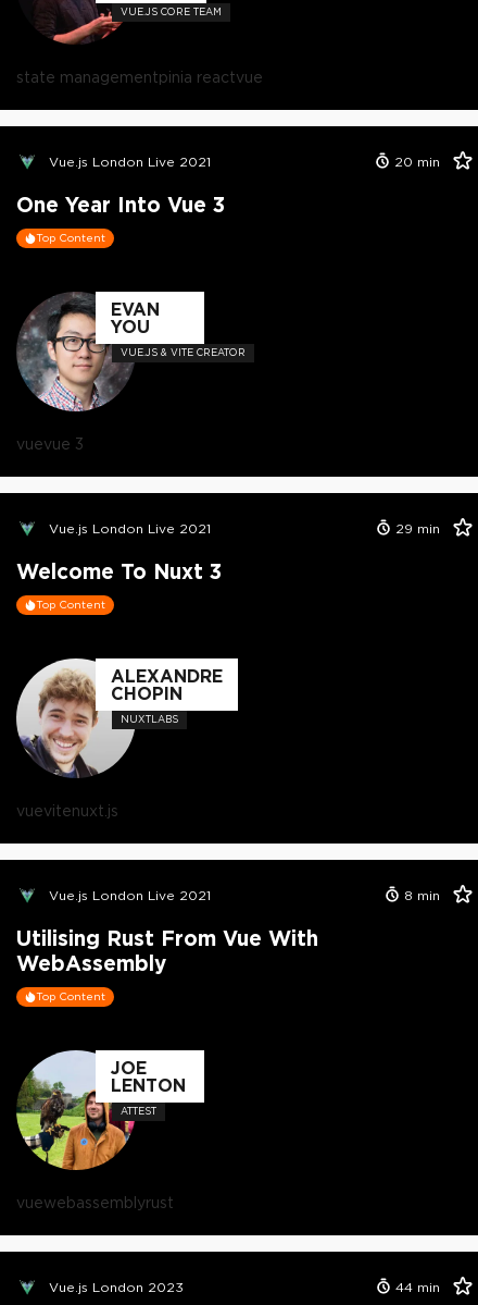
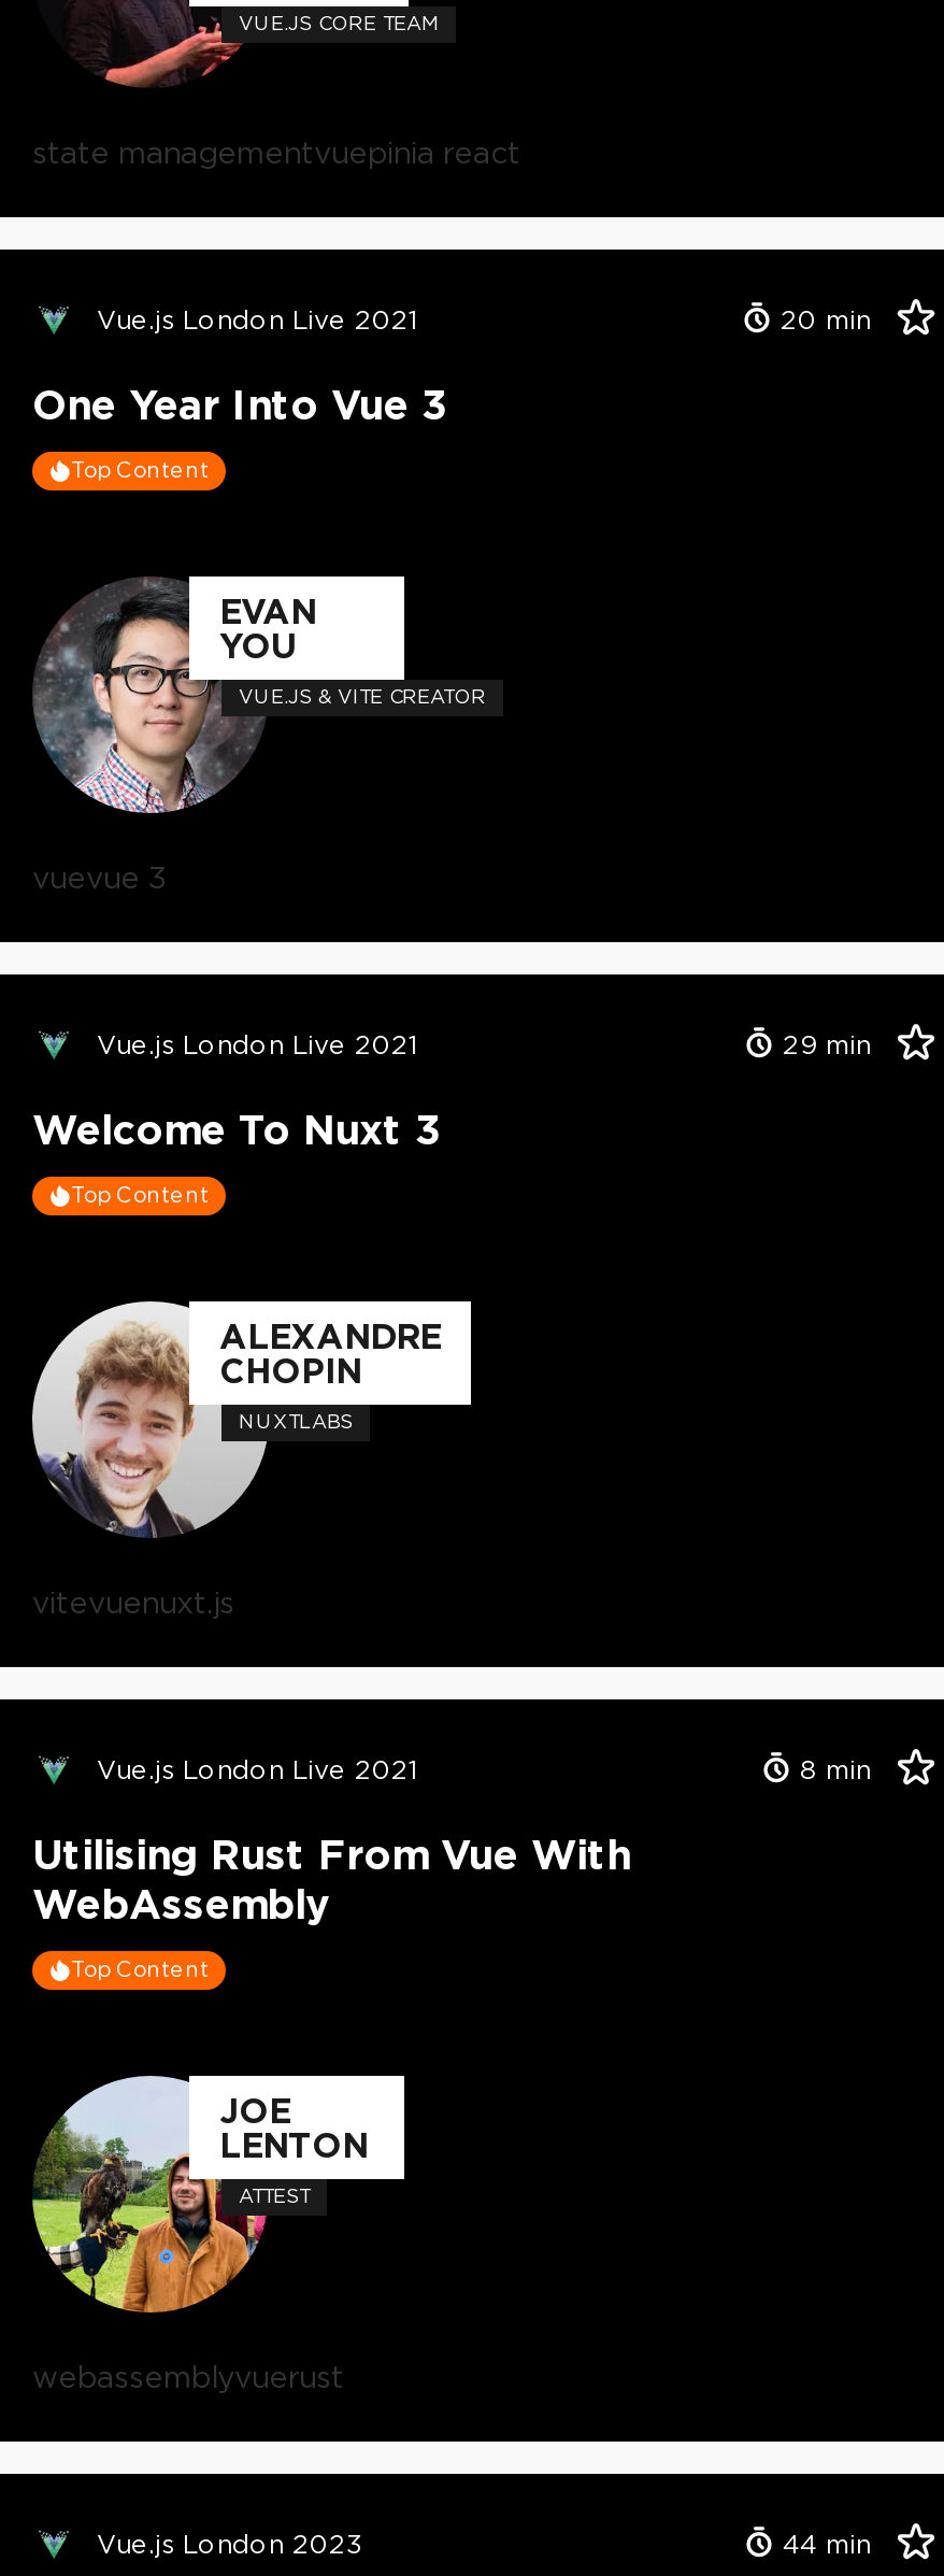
- state managementpinia reactvue
+ state managementvuepinia react

- vuevitenuxt.js
+ vitevuenuxt.js

- vuewebassemblyrust
+ webassemblyvuerust
